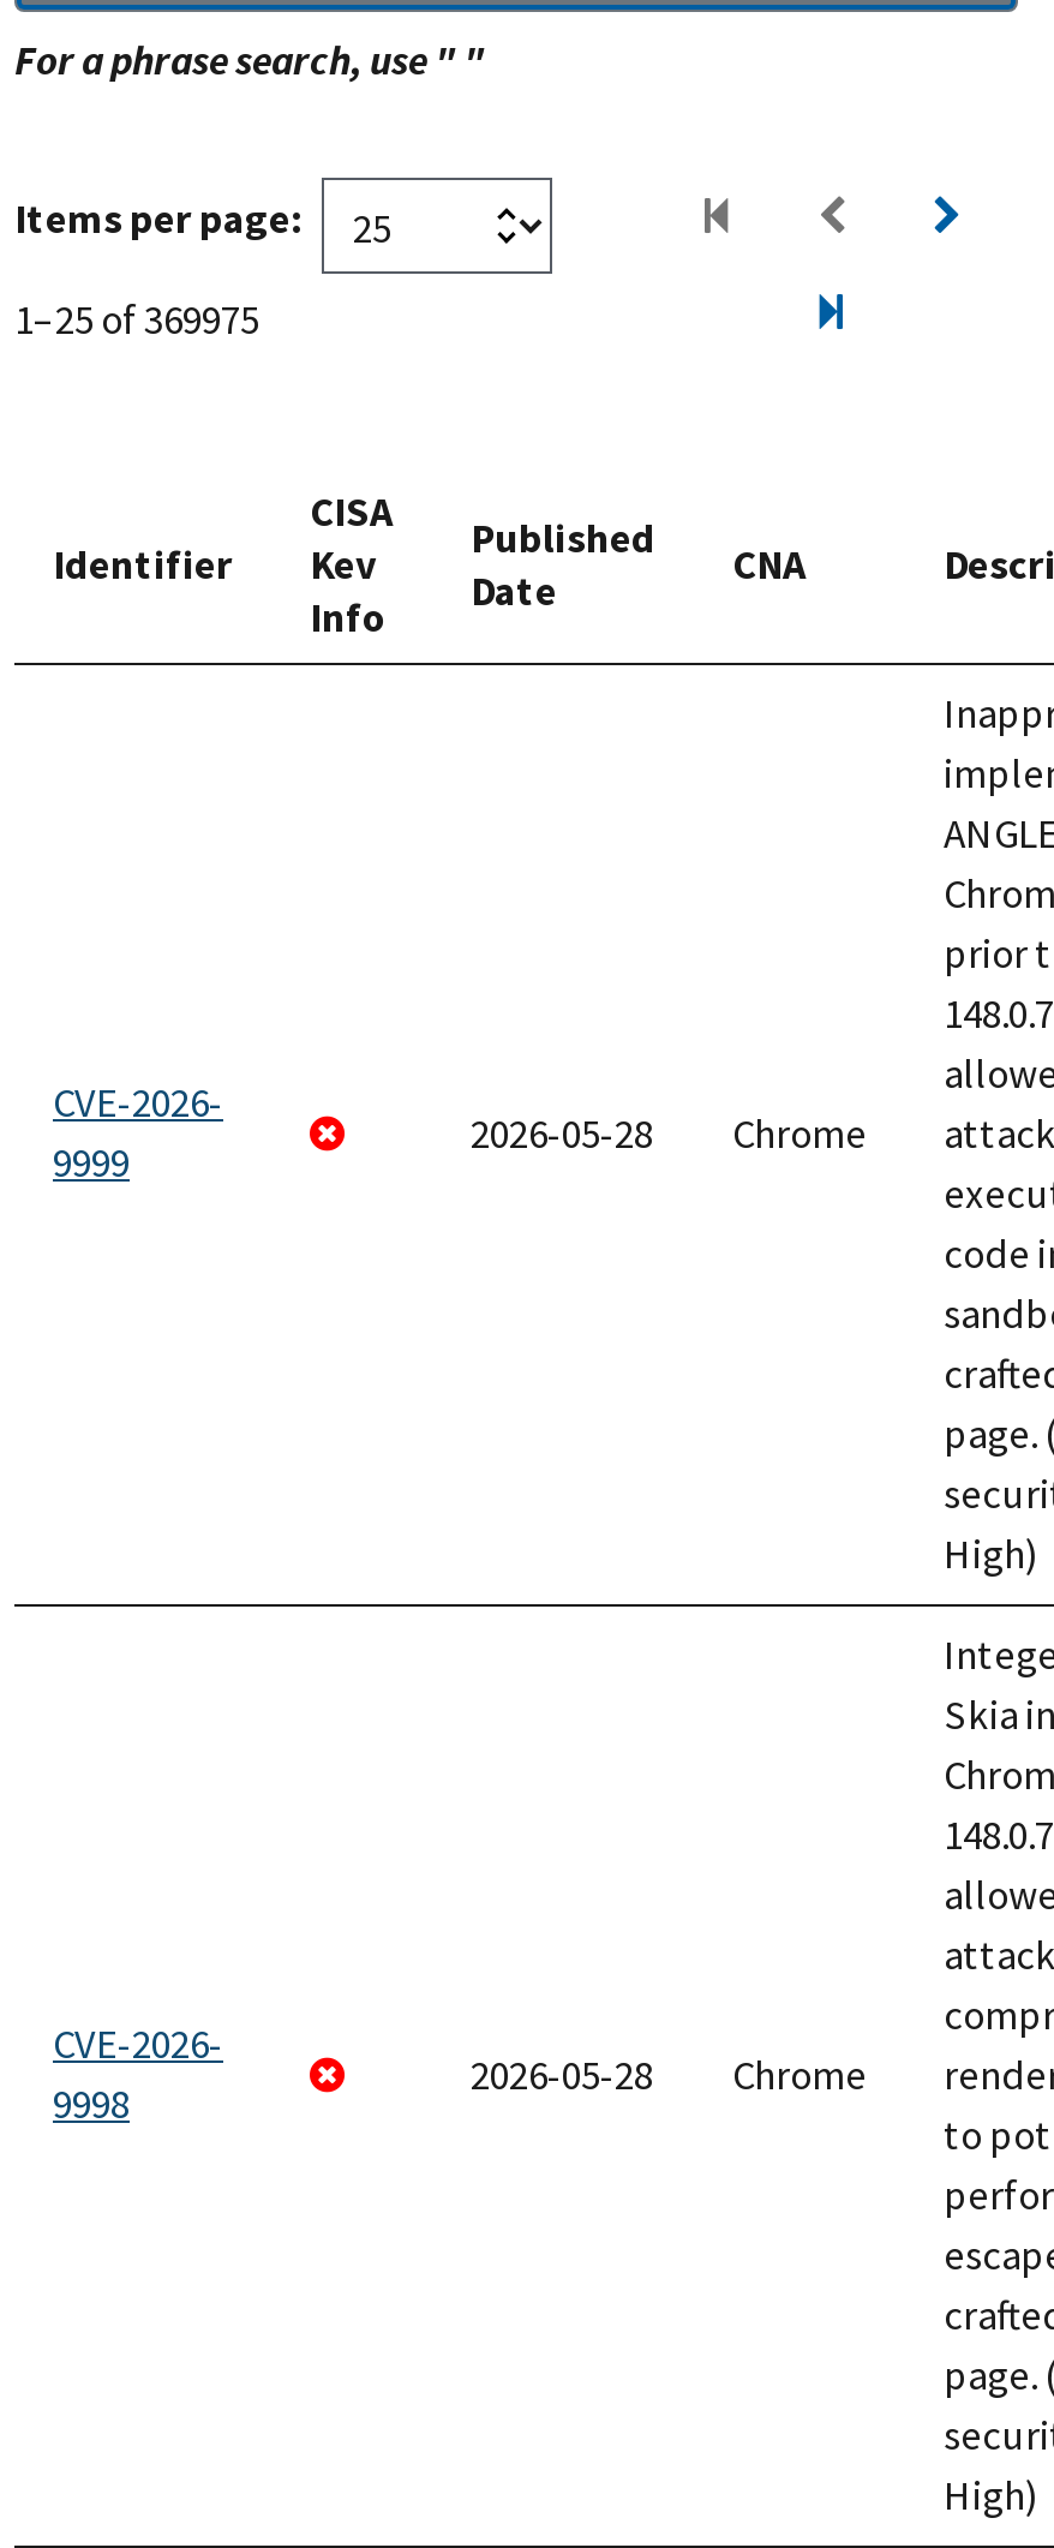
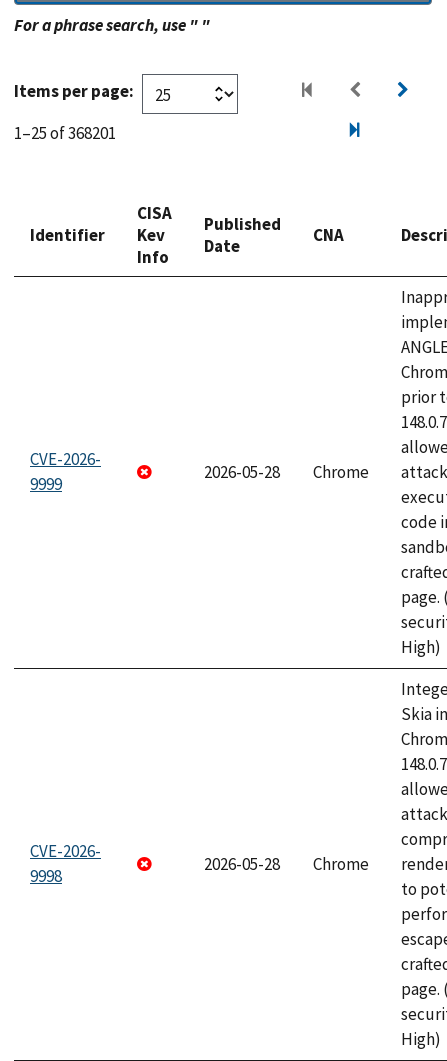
- 1–25 of 369975
+ 1–25 of 368201
